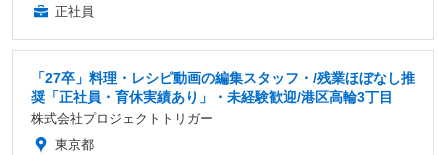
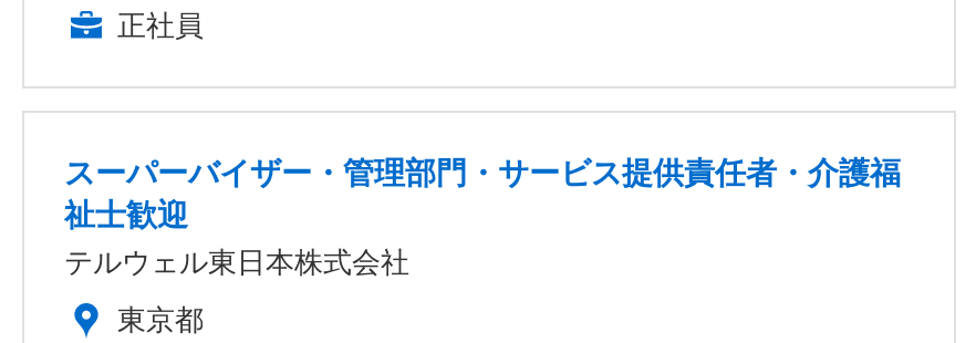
- 「27卒」料理・レシピ動画の編集スタッフ・/残業ほぼなし推
- 奨「正社員・育休実績あり」・未経験歓迎/港区高輪3丁目
- 株式会社プロジェクトトリガー
+ スーパーバイザー・管理部門・サービス提供責任者・介護福
+ 祉士歓迎
+ テルウェル東日本株式会社
